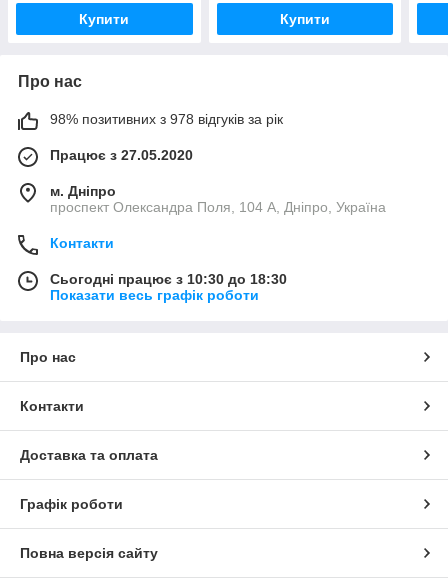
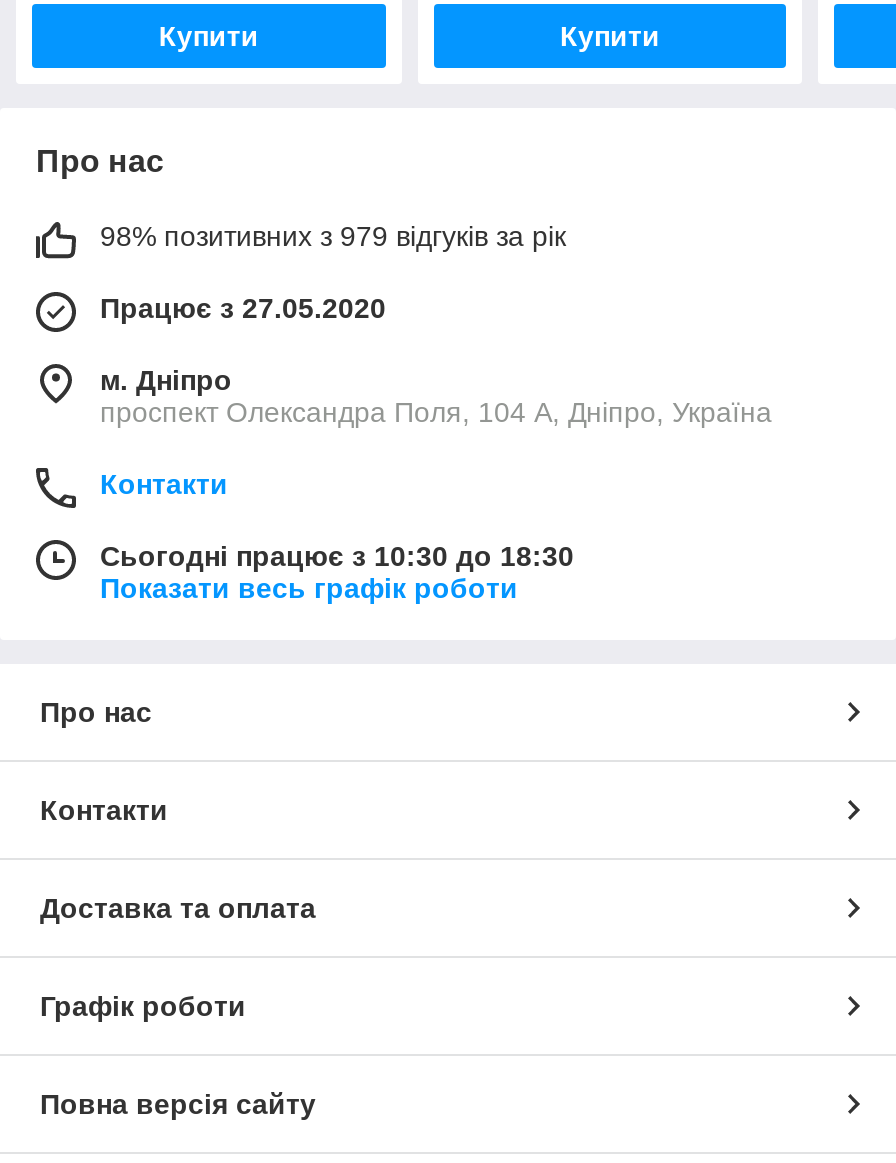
- 98% позитивних з 978 відгуків за рік
+ 98% позитивних з 979 відгуків за рік
